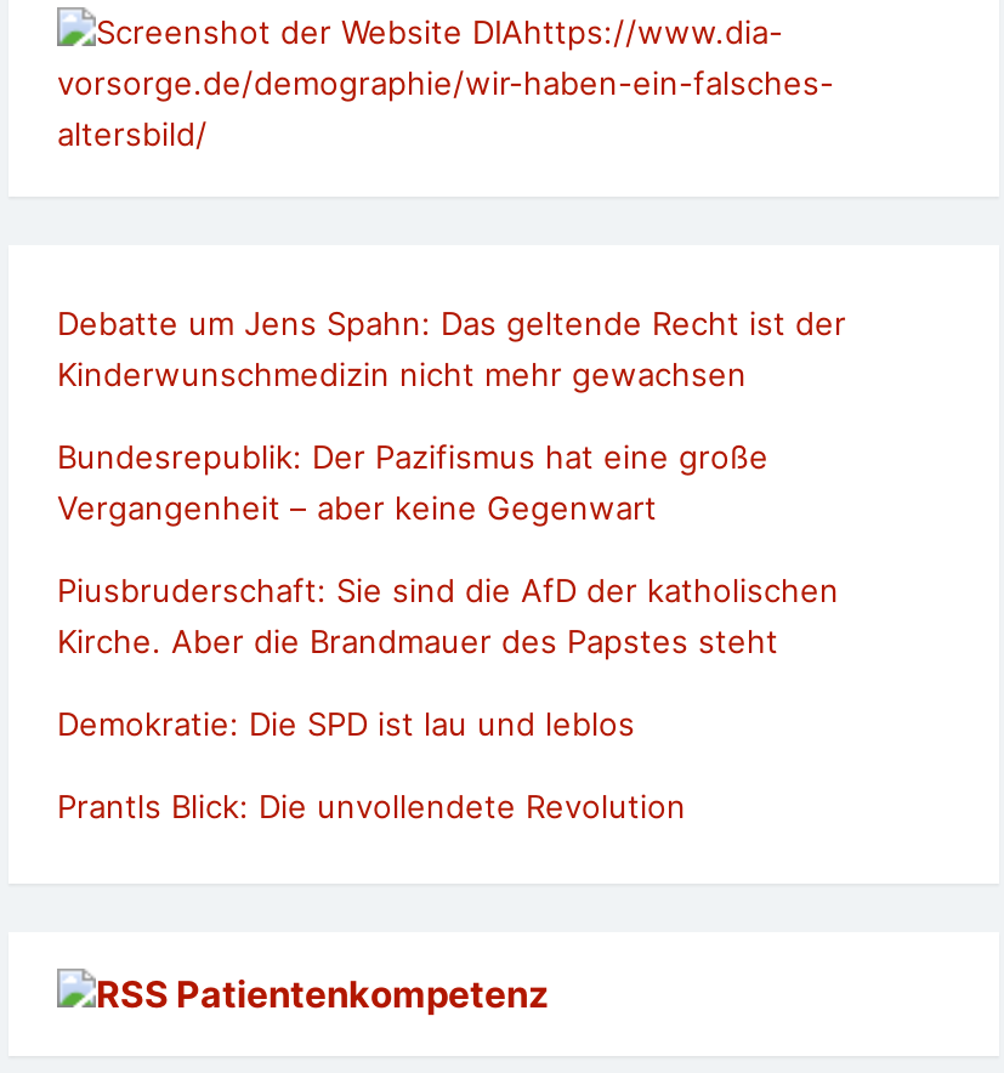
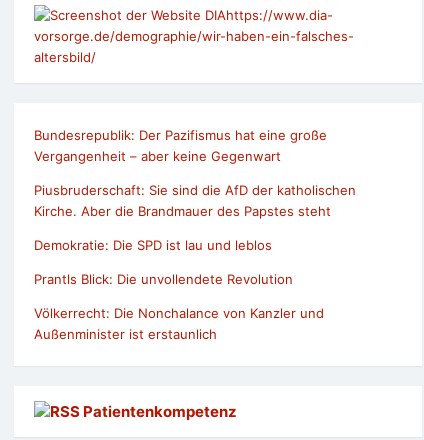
- Debatte um Jens Spahn: Das geltende Recht ist der
- Kinderwunschmedizin nicht mehr gewachsen

moved up: Bundesrepublik: Der Pazifismus hat eine große | Vergangenheit – aber keine Gegenwart | Piusbruderschaft: Sie sind die AfD der katholischen | Kirche. Aber die Brandmauer des Papstes steht | Demokratie: Die SPD ist lau und leblos | Prantls Blick: Die unvollendete Revolution

+ Völkerrecht: Die Nonchalance von Kanzler und
+ Außenminister ist erstaunlich
